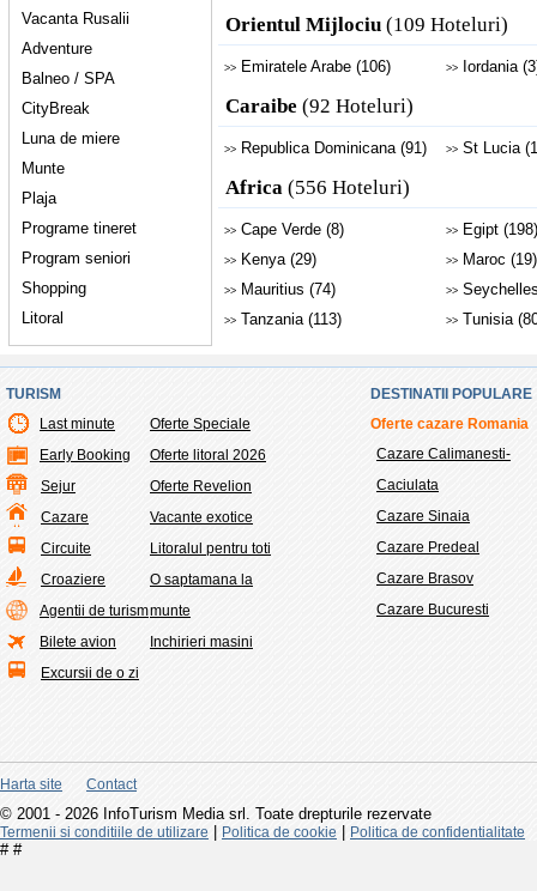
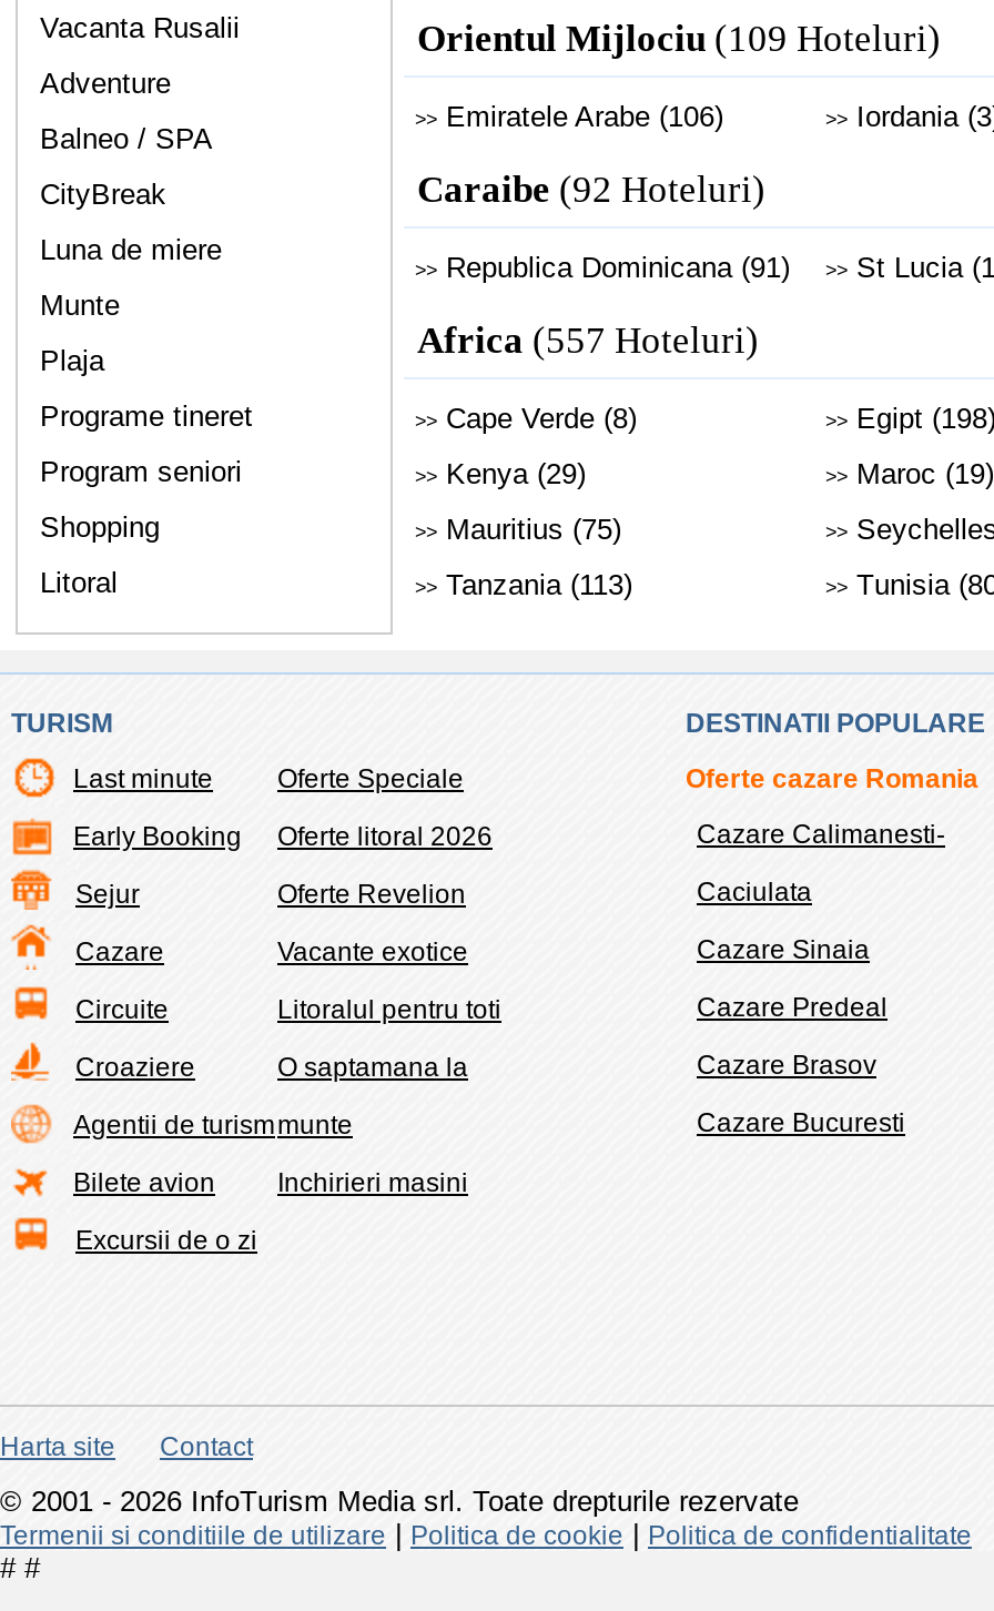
- Africa (556 Hoteluri)
+ Africa (557 Hoteluri)

- >> Mauritius (74)
+ >> Mauritius (75)
